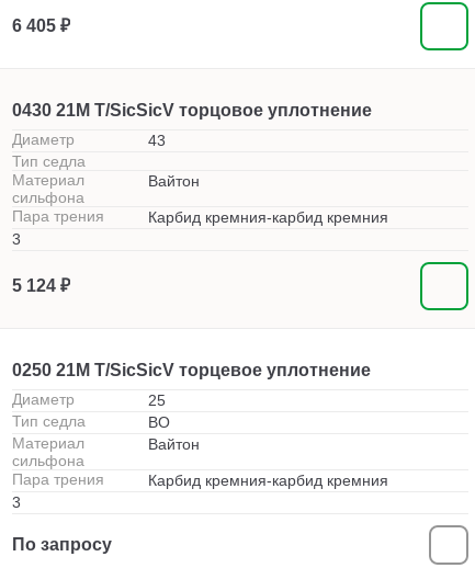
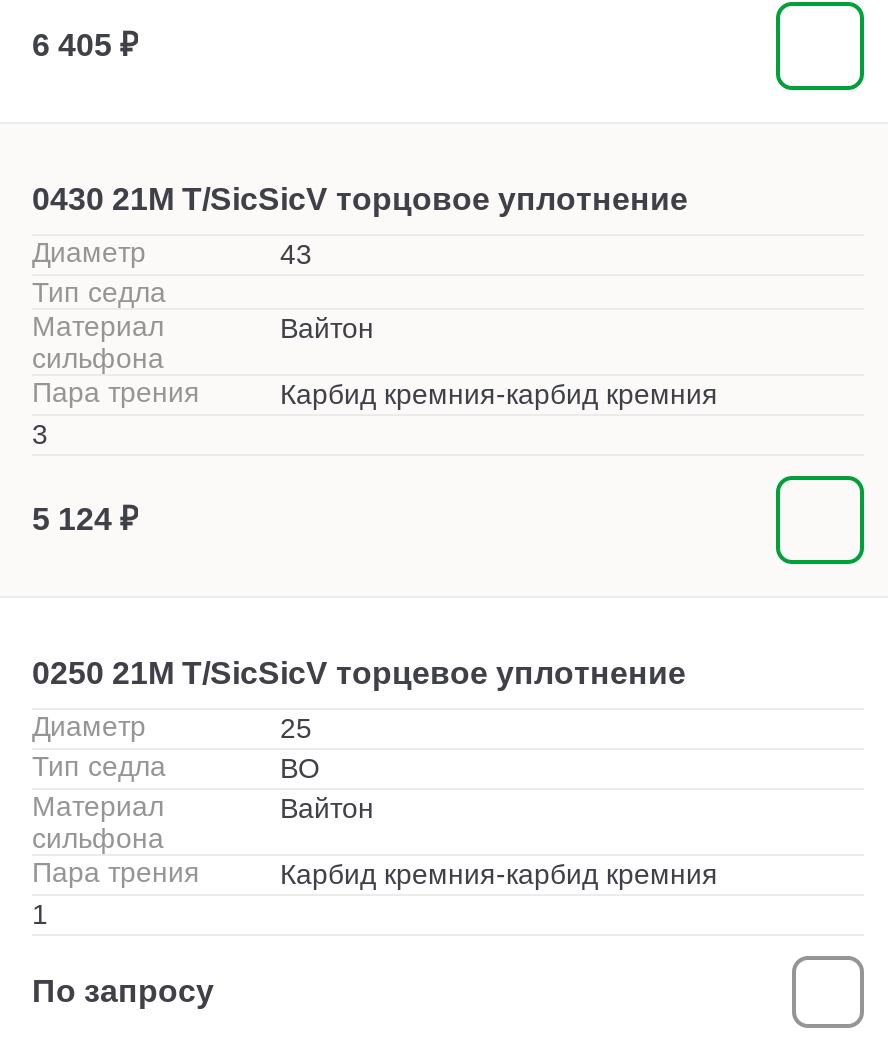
- 3
+ 1
